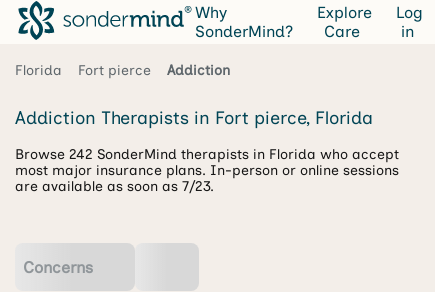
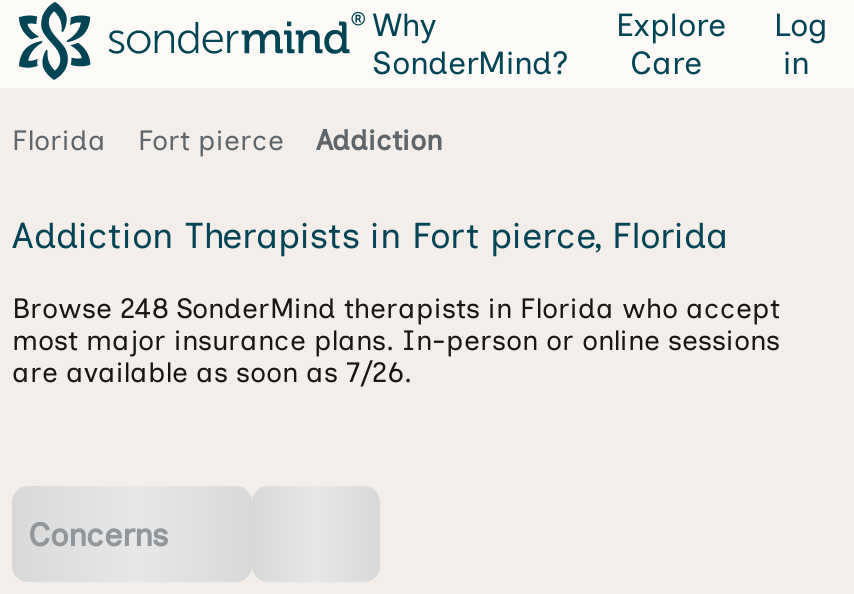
- Browse 242 SonderMind therapists in Florida who accept
+ Browse 248 SonderMind therapists in Florida who accept

- are available as soon as 7/23.
+ are available as soon as 7/26.
